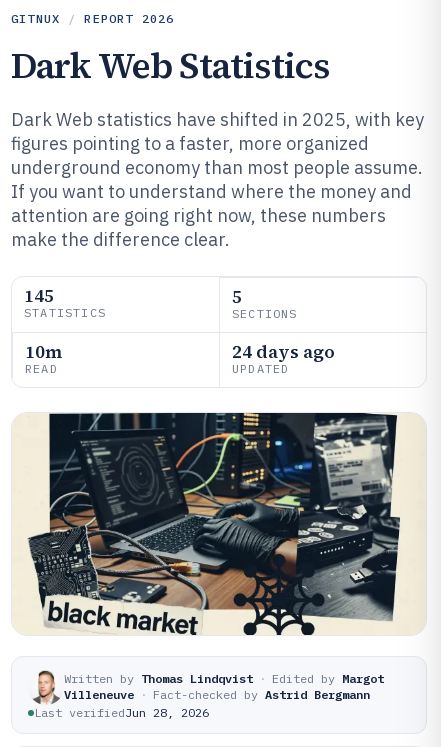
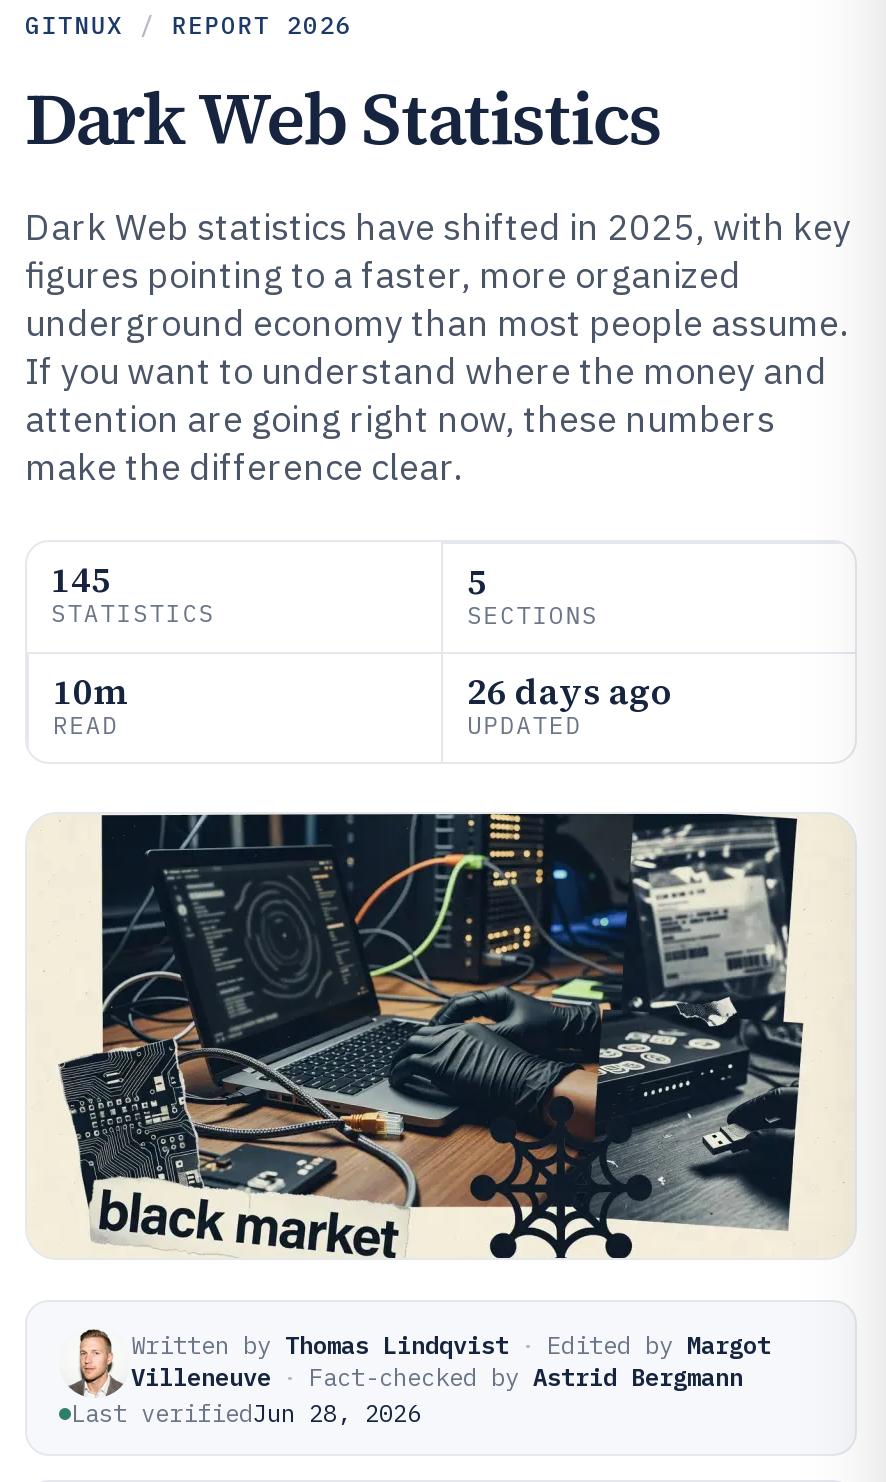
- 24 days ago
+ 26 days ago
